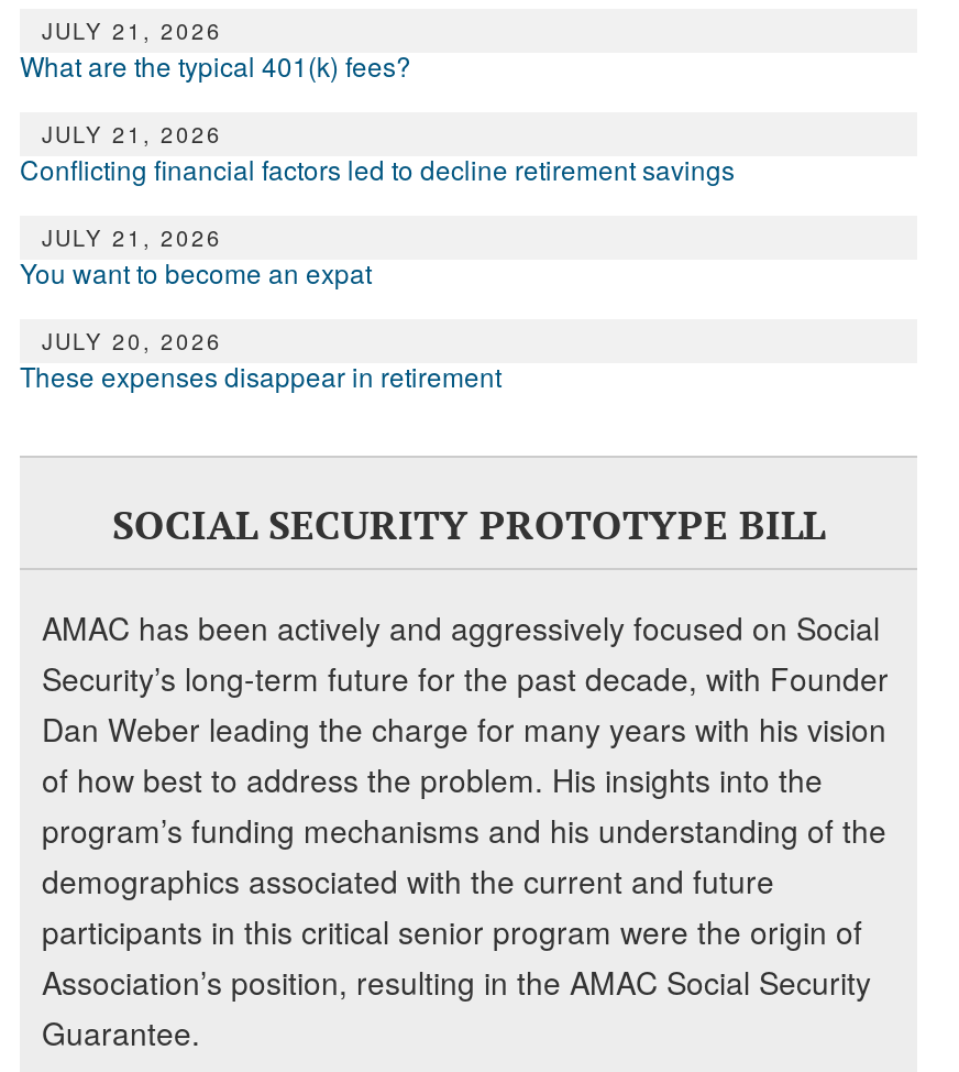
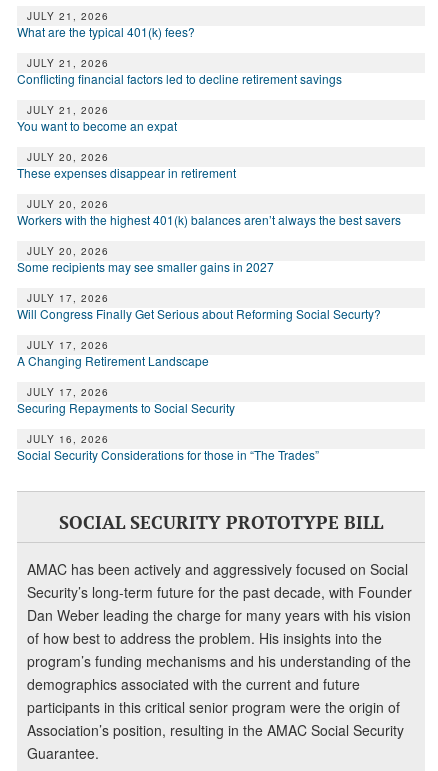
+ JULY 20, 2026
+ Workers with the highest 401(k) balances aren’t always the best savers
+ JULY 20, 2026
+ Some recipients may see smaller gains in 2027
+ JULY 17, 2026
+ Will Congress Finally Get Serious about Reforming Social Securty?
+ JULY 17, 2026
+ A Changing Retirement Landscape
+ JULY 17, 2026
+ Securing Repayments to Social Security
+ JULY 16, 2026
+ Social Security Considerations for those in “The Trades”
